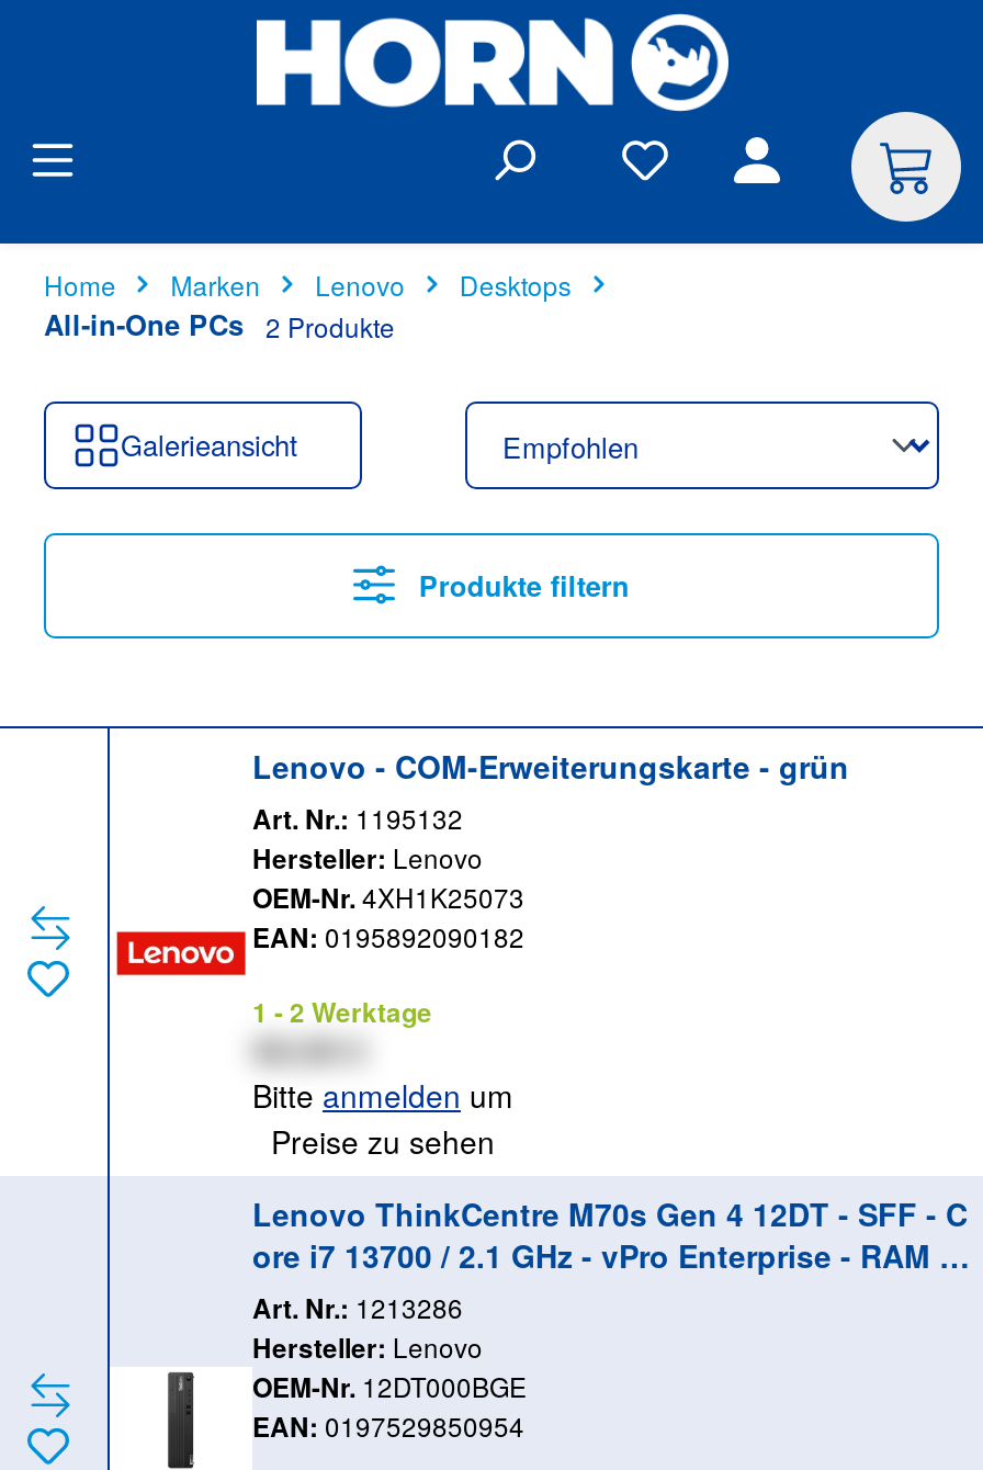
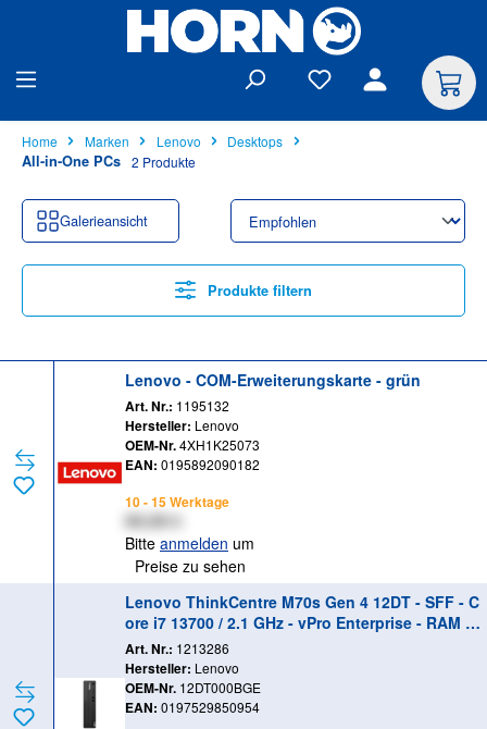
- 1 - 2 Werktage
+ 10 - 15 Werktage
